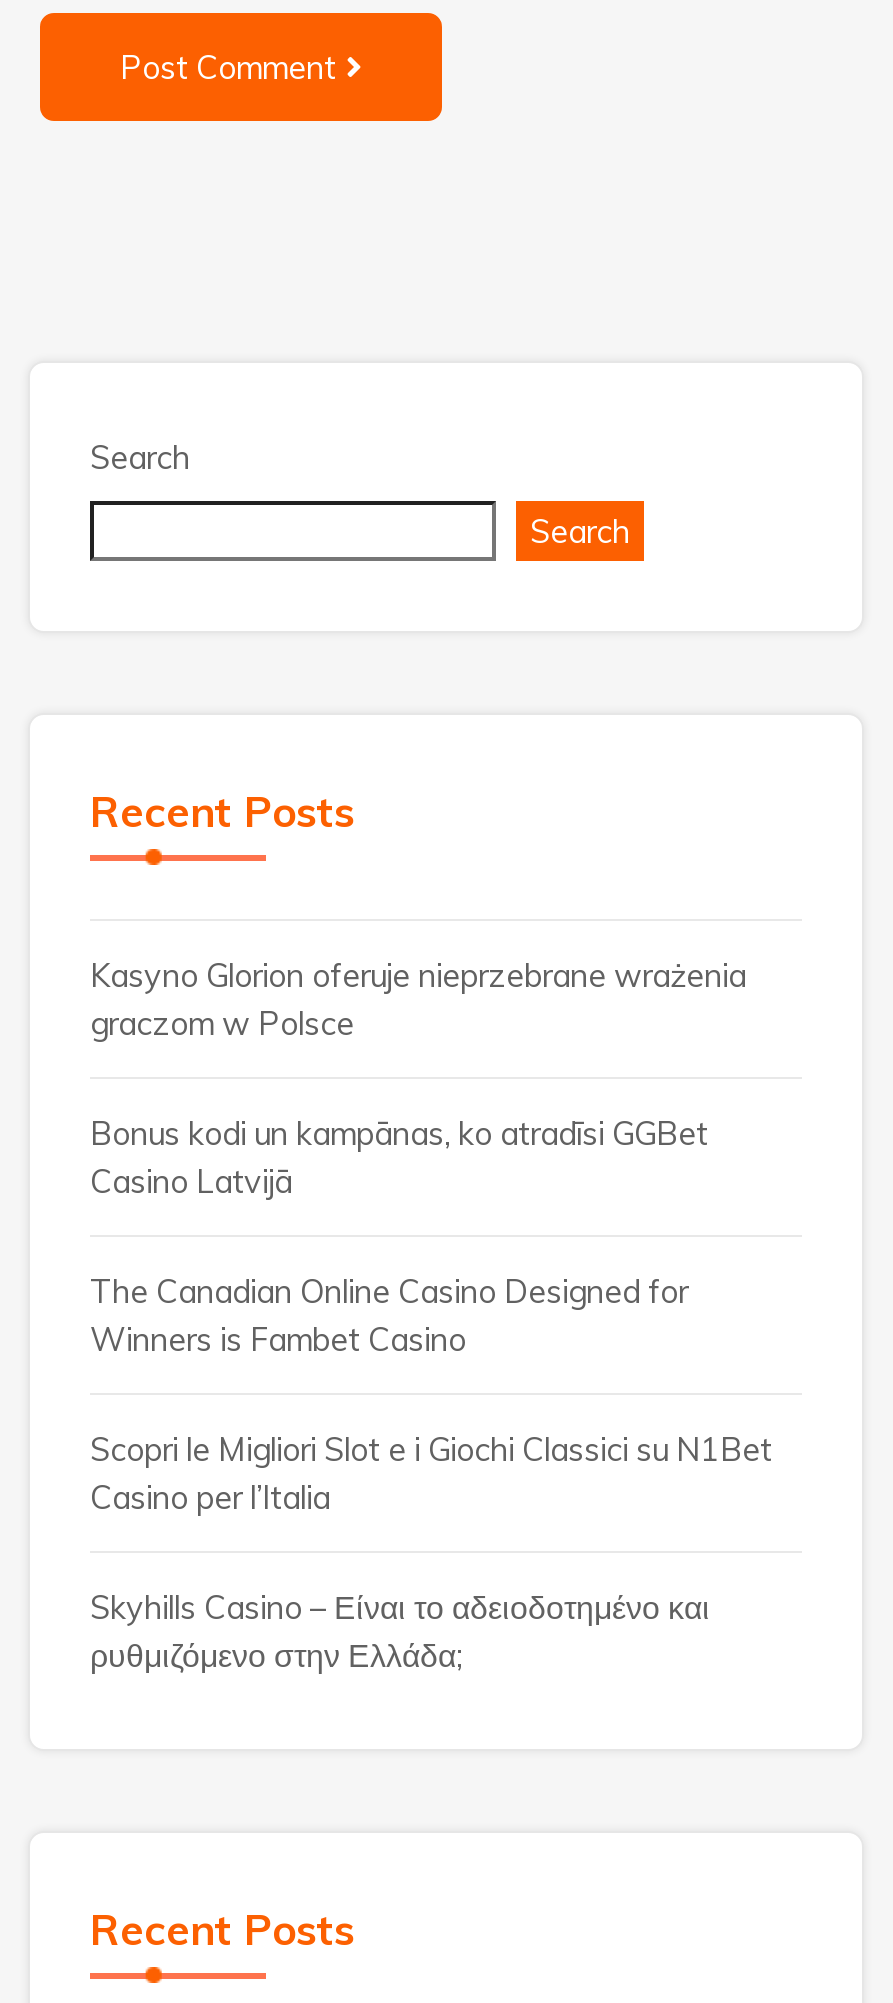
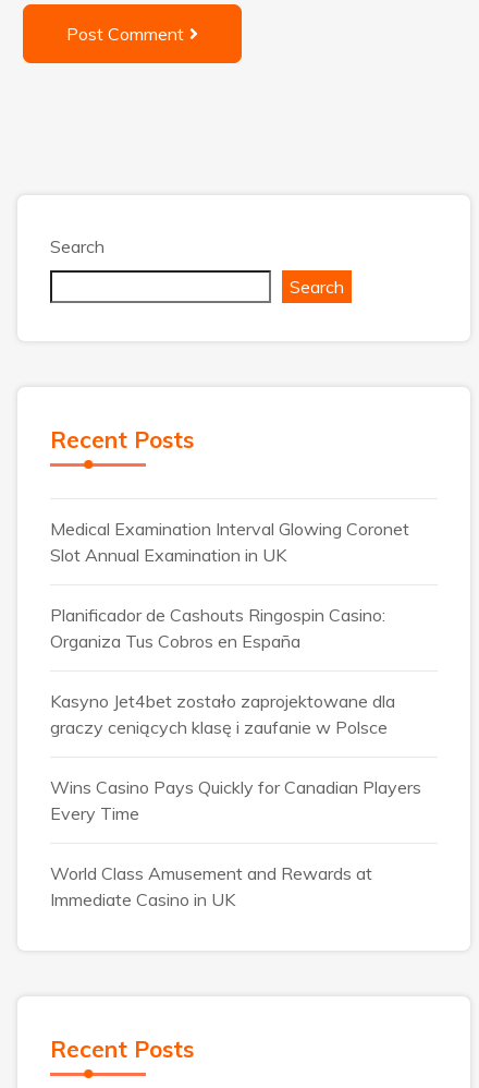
- Kasyno Glorion oferuje nieprzebrane wrażenia
- graczom w Polsce
+ Medical Examination Interval Glowing Coronet
+ Slot Annual Examination in UK

- Bonus kodi un kampānas, ko atradīsi GGBet
- Casino Latvijā
+ Planificador de Cashouts Ringospin Casino:
+ Organiza Tus Cobros en España

- The Canadian Online Casino Designed for
- Winners is Fambet Casino
+ Kasyno Jet4bet zostało zaprojektowane dla
+ graczy ceniących klasę i zaufanie w Polsce

- Scopri le Migliori Slot e i Giochi Classici su N1Bet
- Casino per l’Italia
+ Wins Casino Pays Quickly for Canadian Players
+ Every Time

- Skyhills Casino – Είναι το αδειοδοτημένο και
- ρυθμιζόμενο στην Ελλάδα;
+ World Class Amusement and Rewards at
+ Immediate Casino in UK
